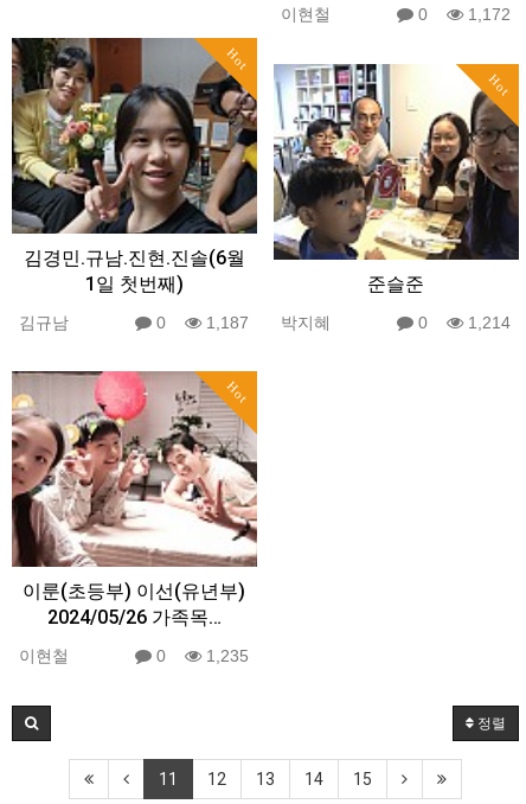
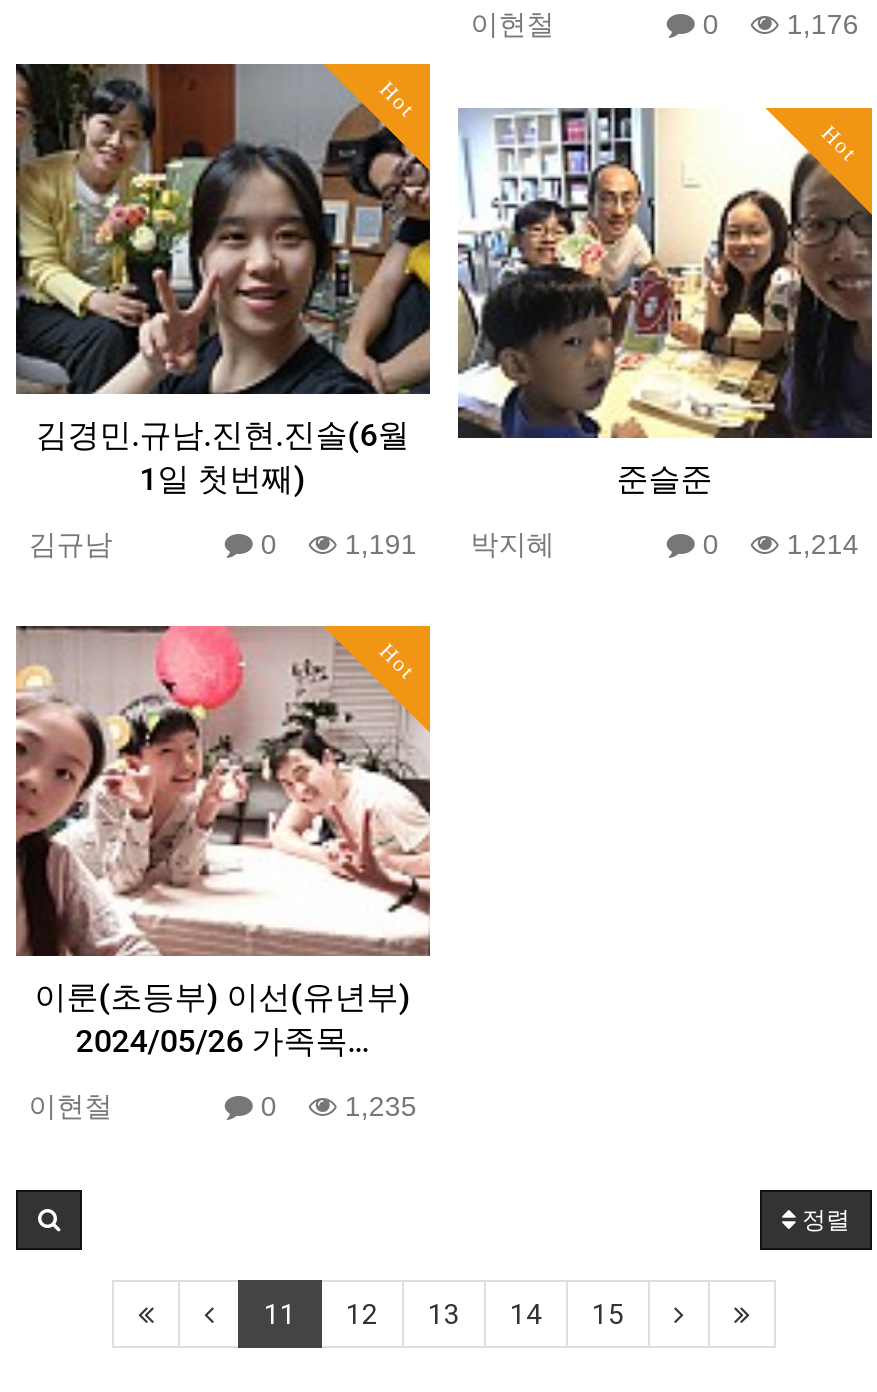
- 0 1,172
+ 0 1,176

- 0 1,187 박지혜
+ 0 1,191 박지혜
